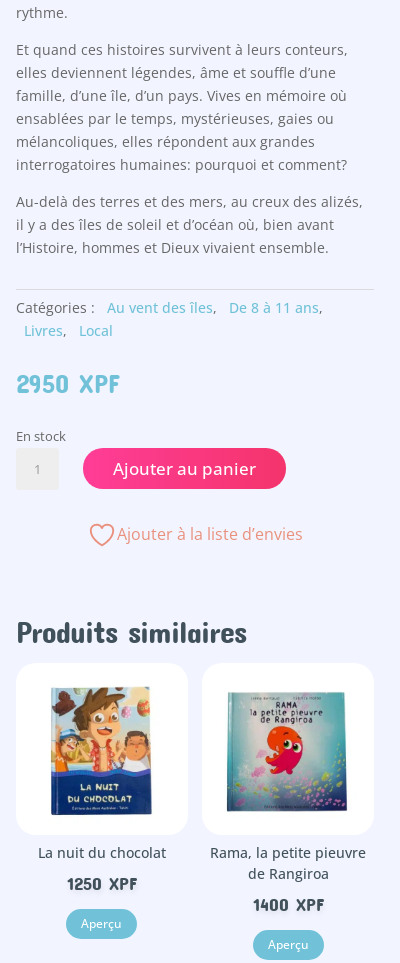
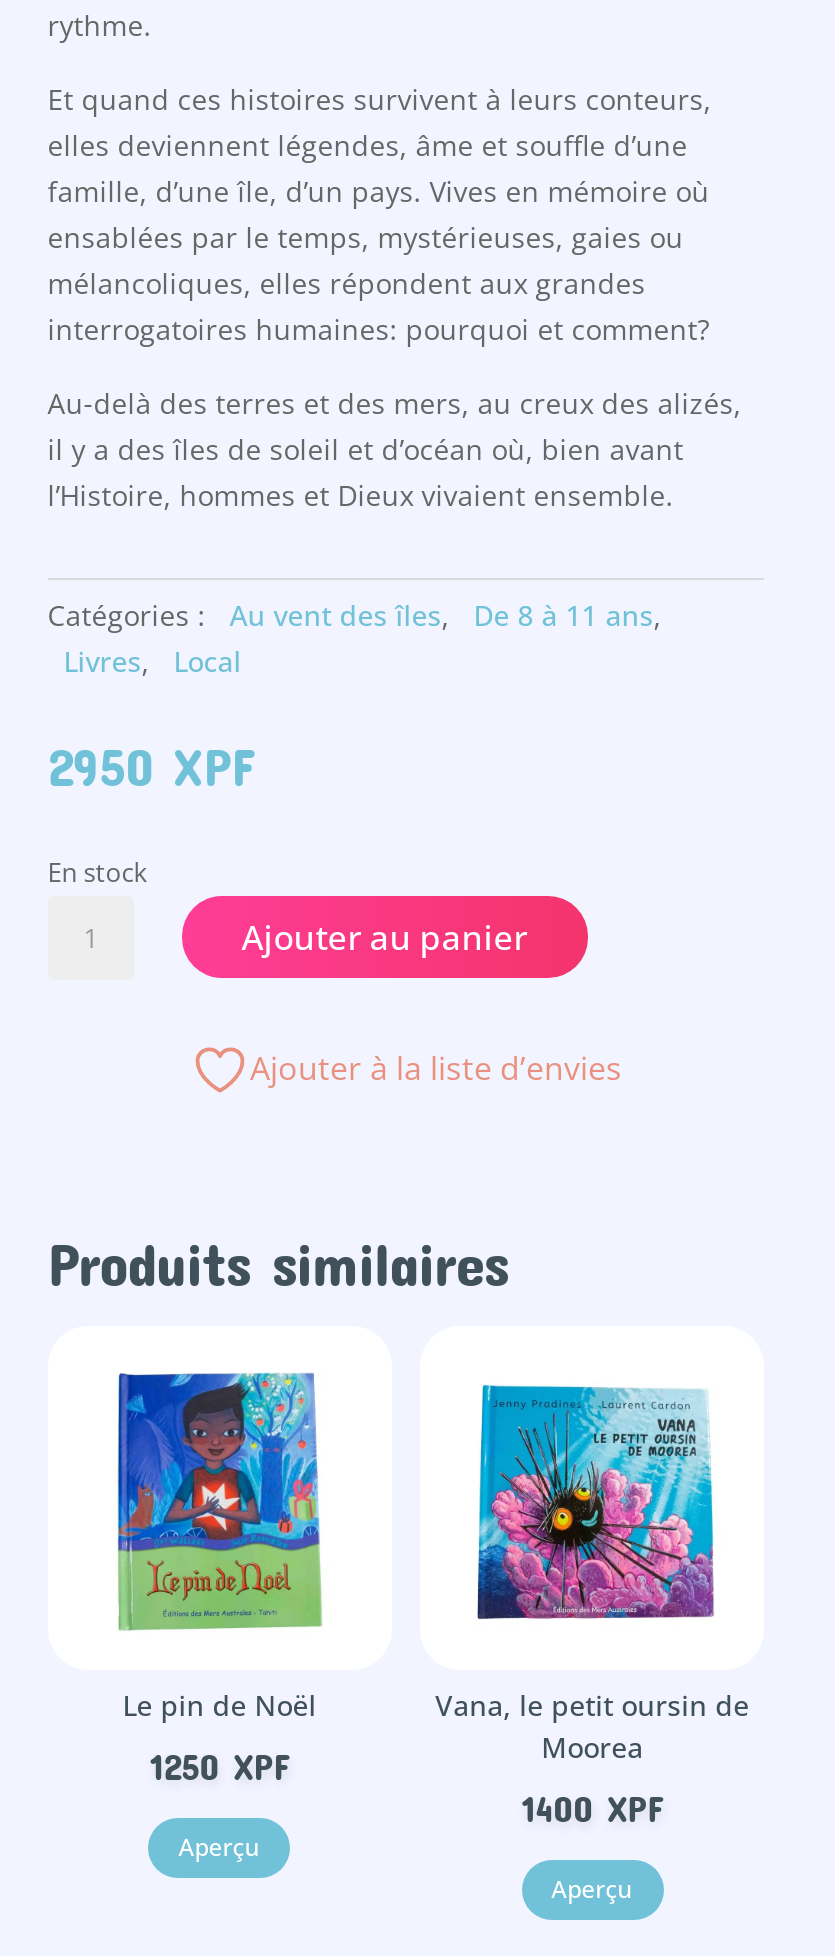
- [image]
- La nuit du chocolat
+ [image]
+ Le pin de Noël

- [image]
- Rama, la petite pieuvre
- de Rangiroa
+ [image]
+ Vana, le petit oursin de
+ Moorea
